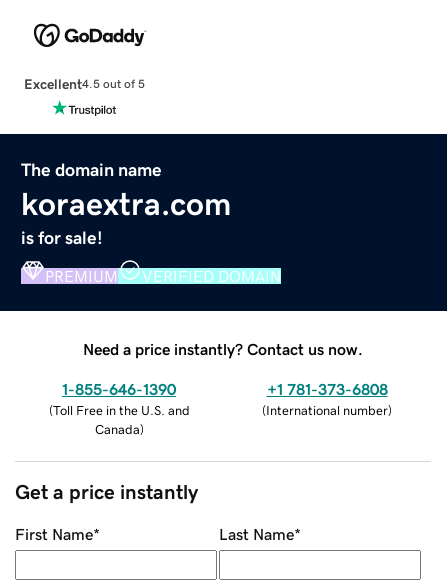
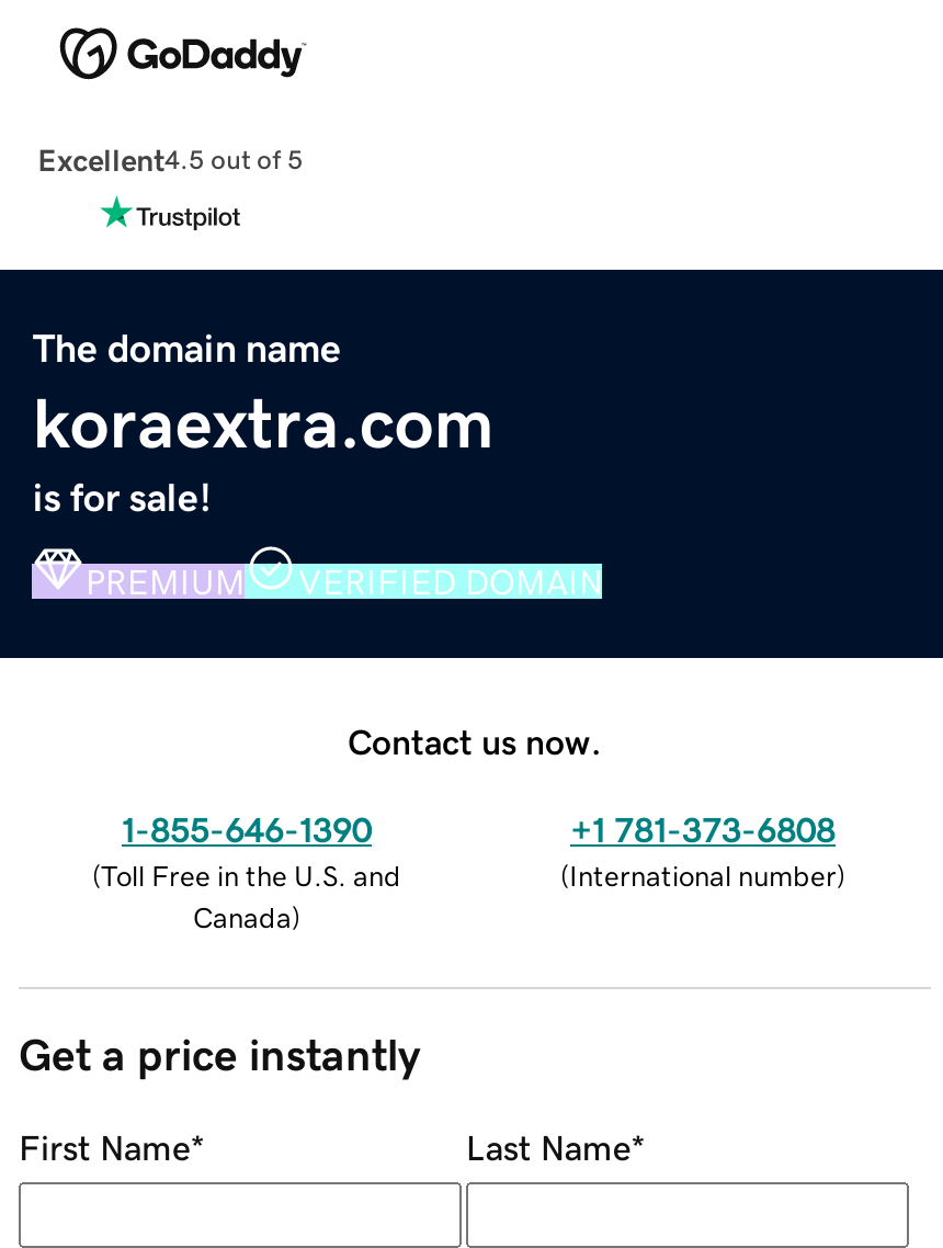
- Need a price instantly? Contact us now.
+ Contact us now.
